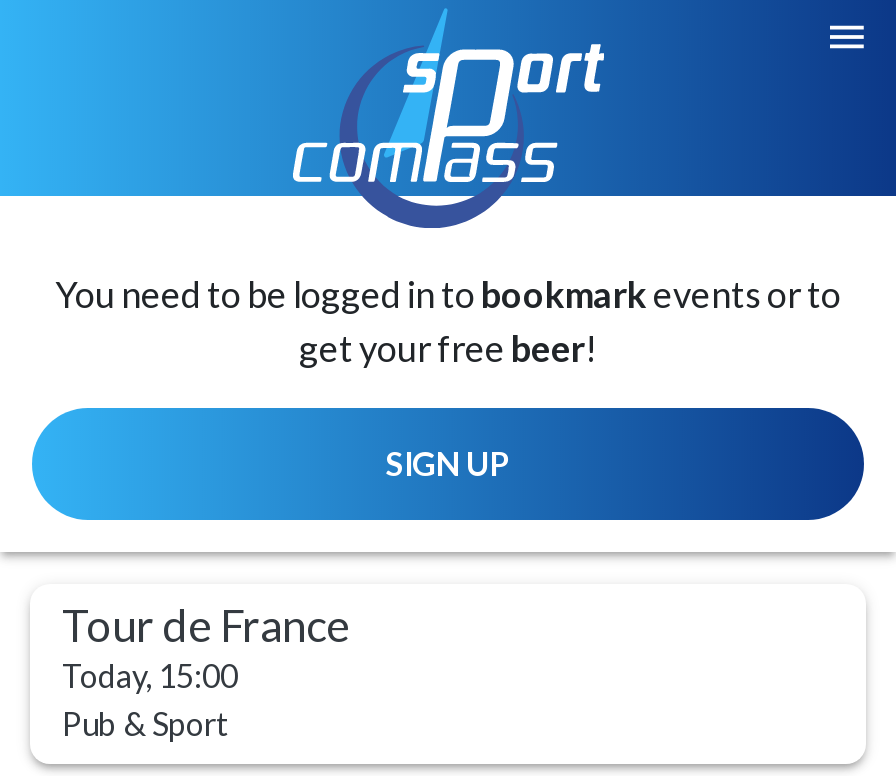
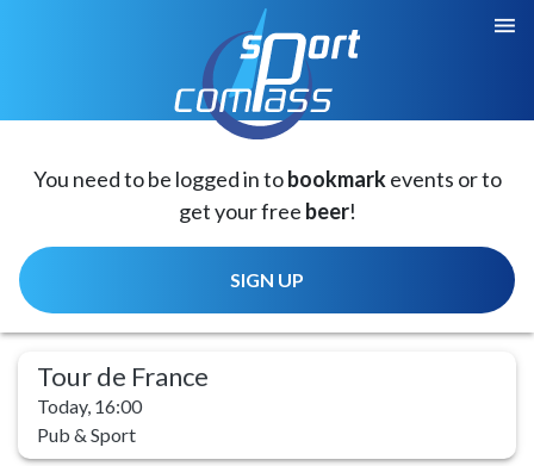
- Today, 15:00
+ Today, 16:00
